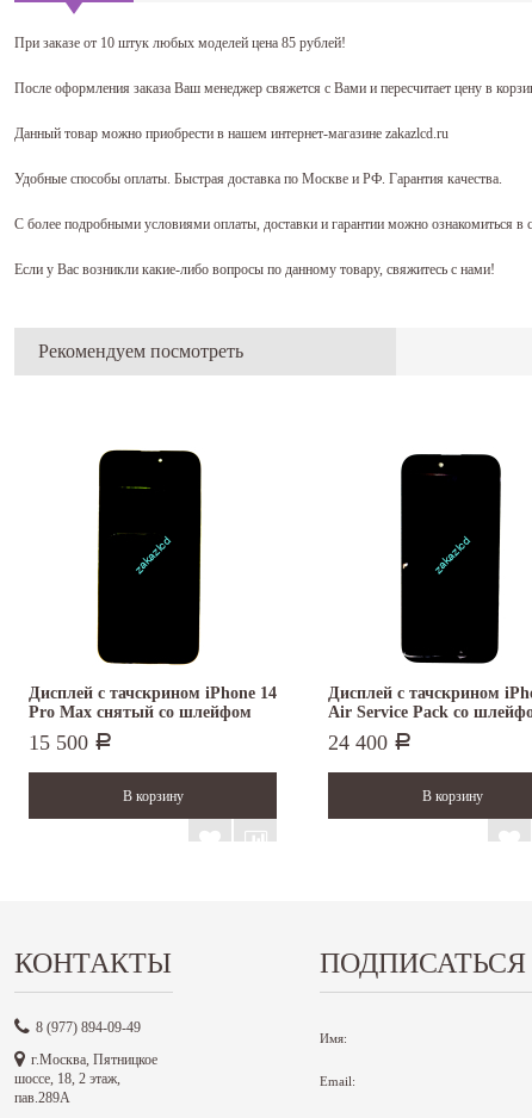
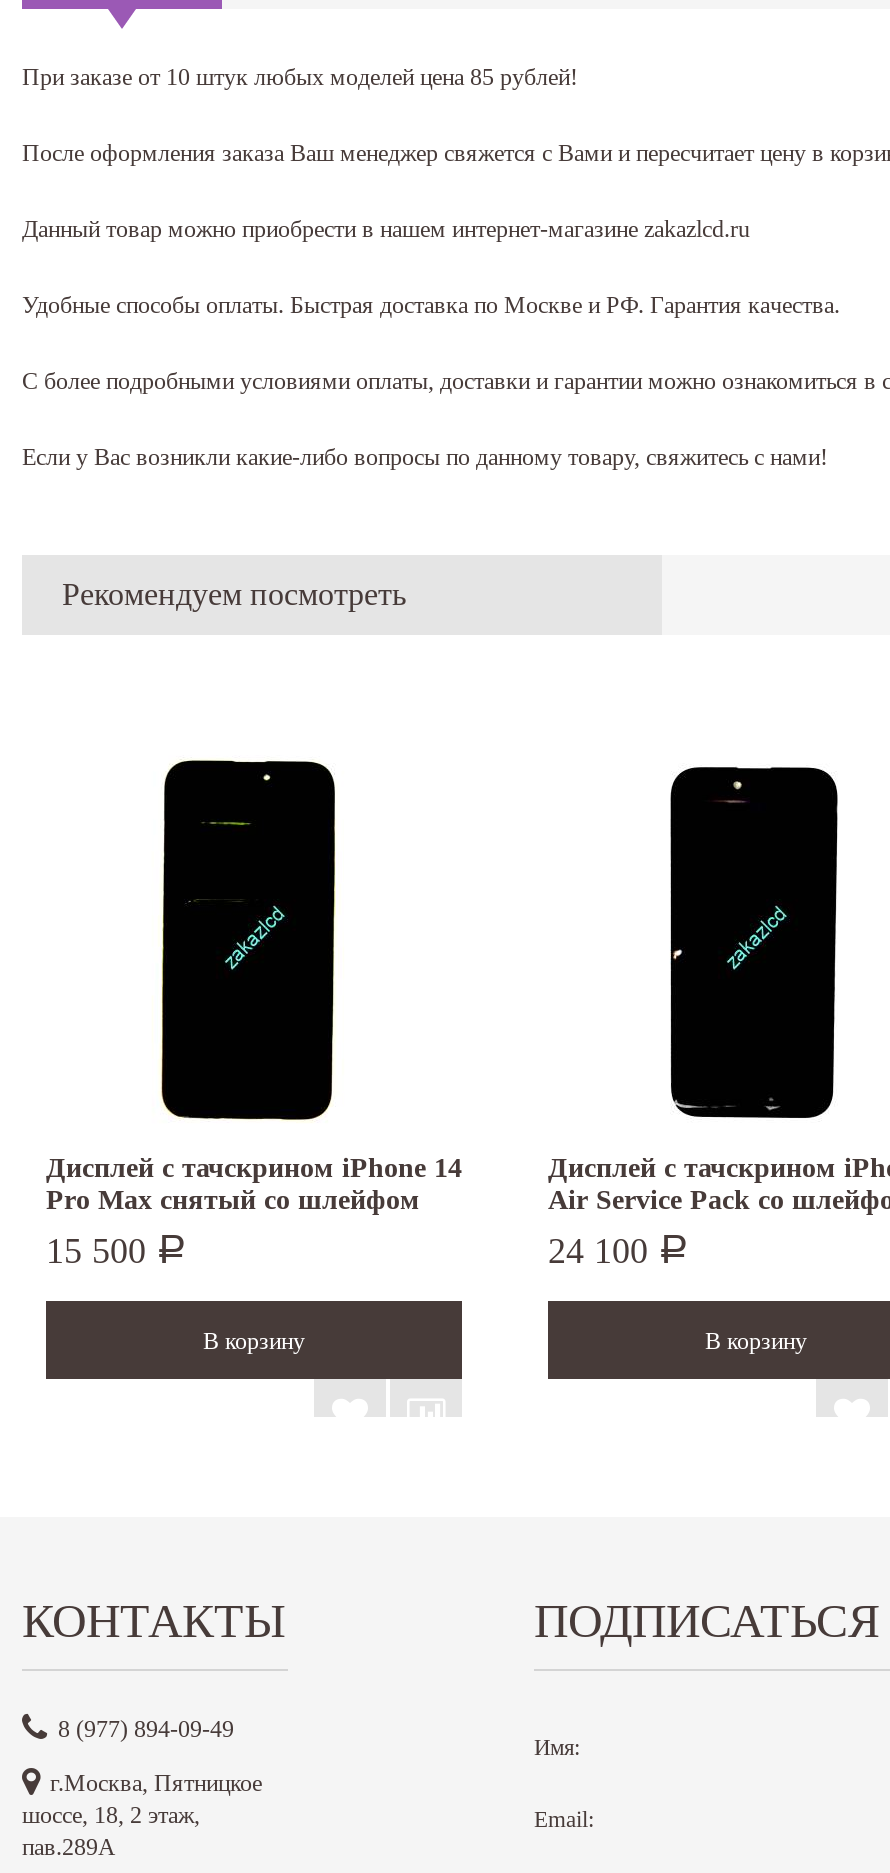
- 24 400 Р
+ 24 100 Р
